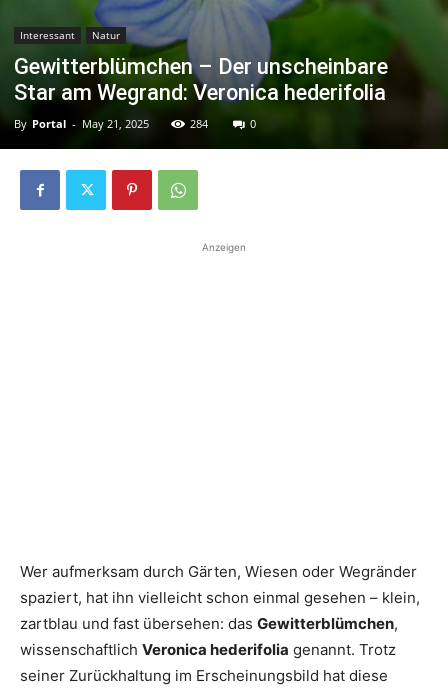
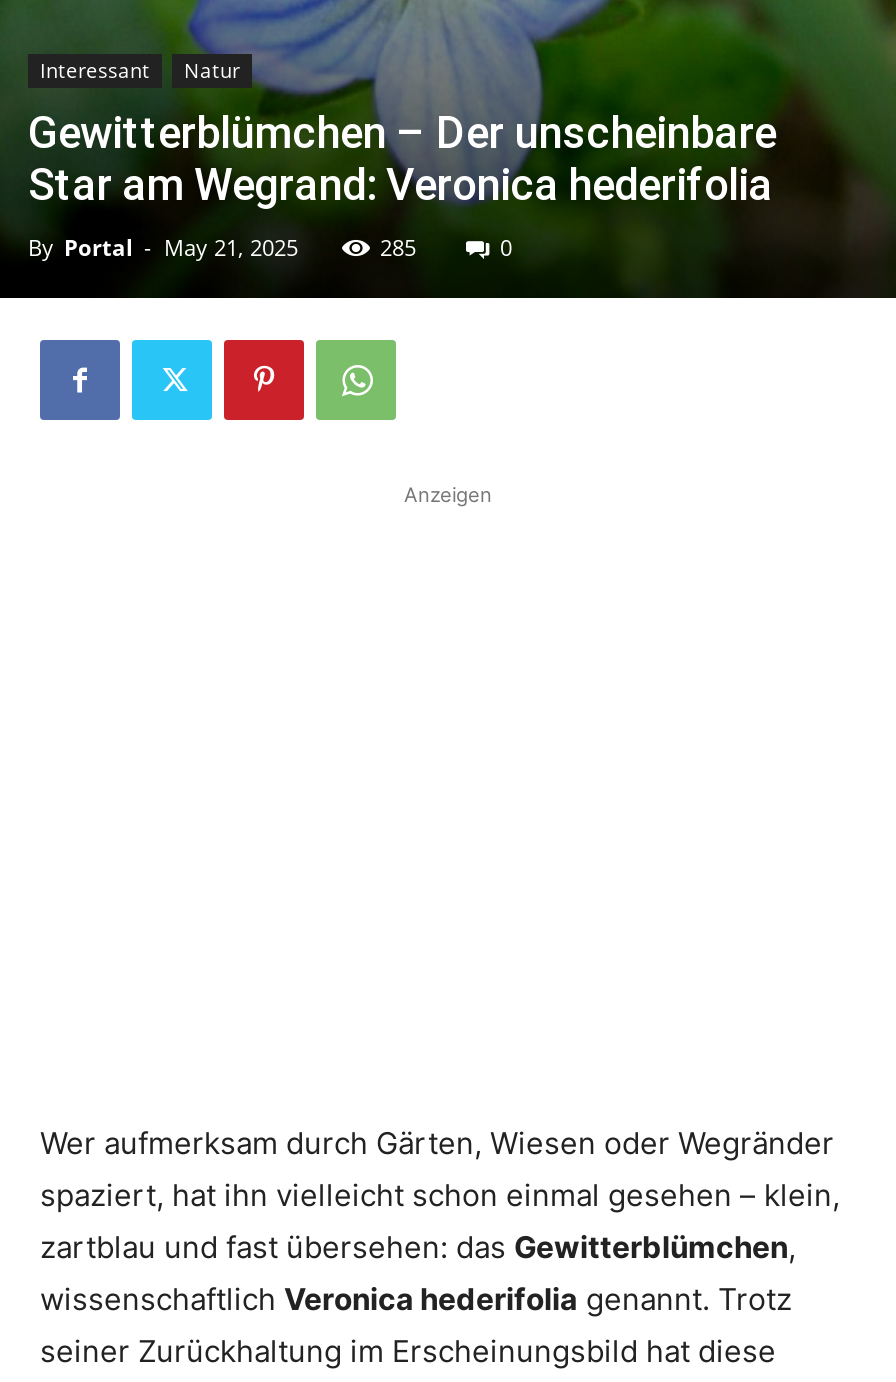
- 284
+ 285
